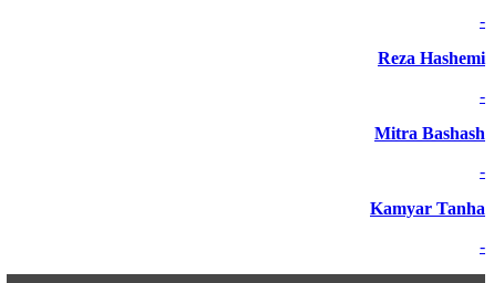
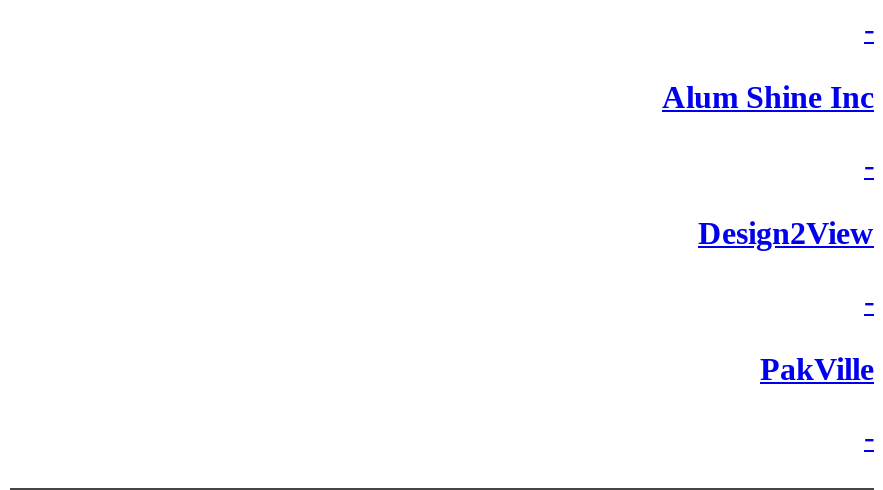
- Reza Hashemi
+ Alum Shine Inc

- Mitra Bashash
+ Design2View

- Kamyar Tanha
+ PakVille
